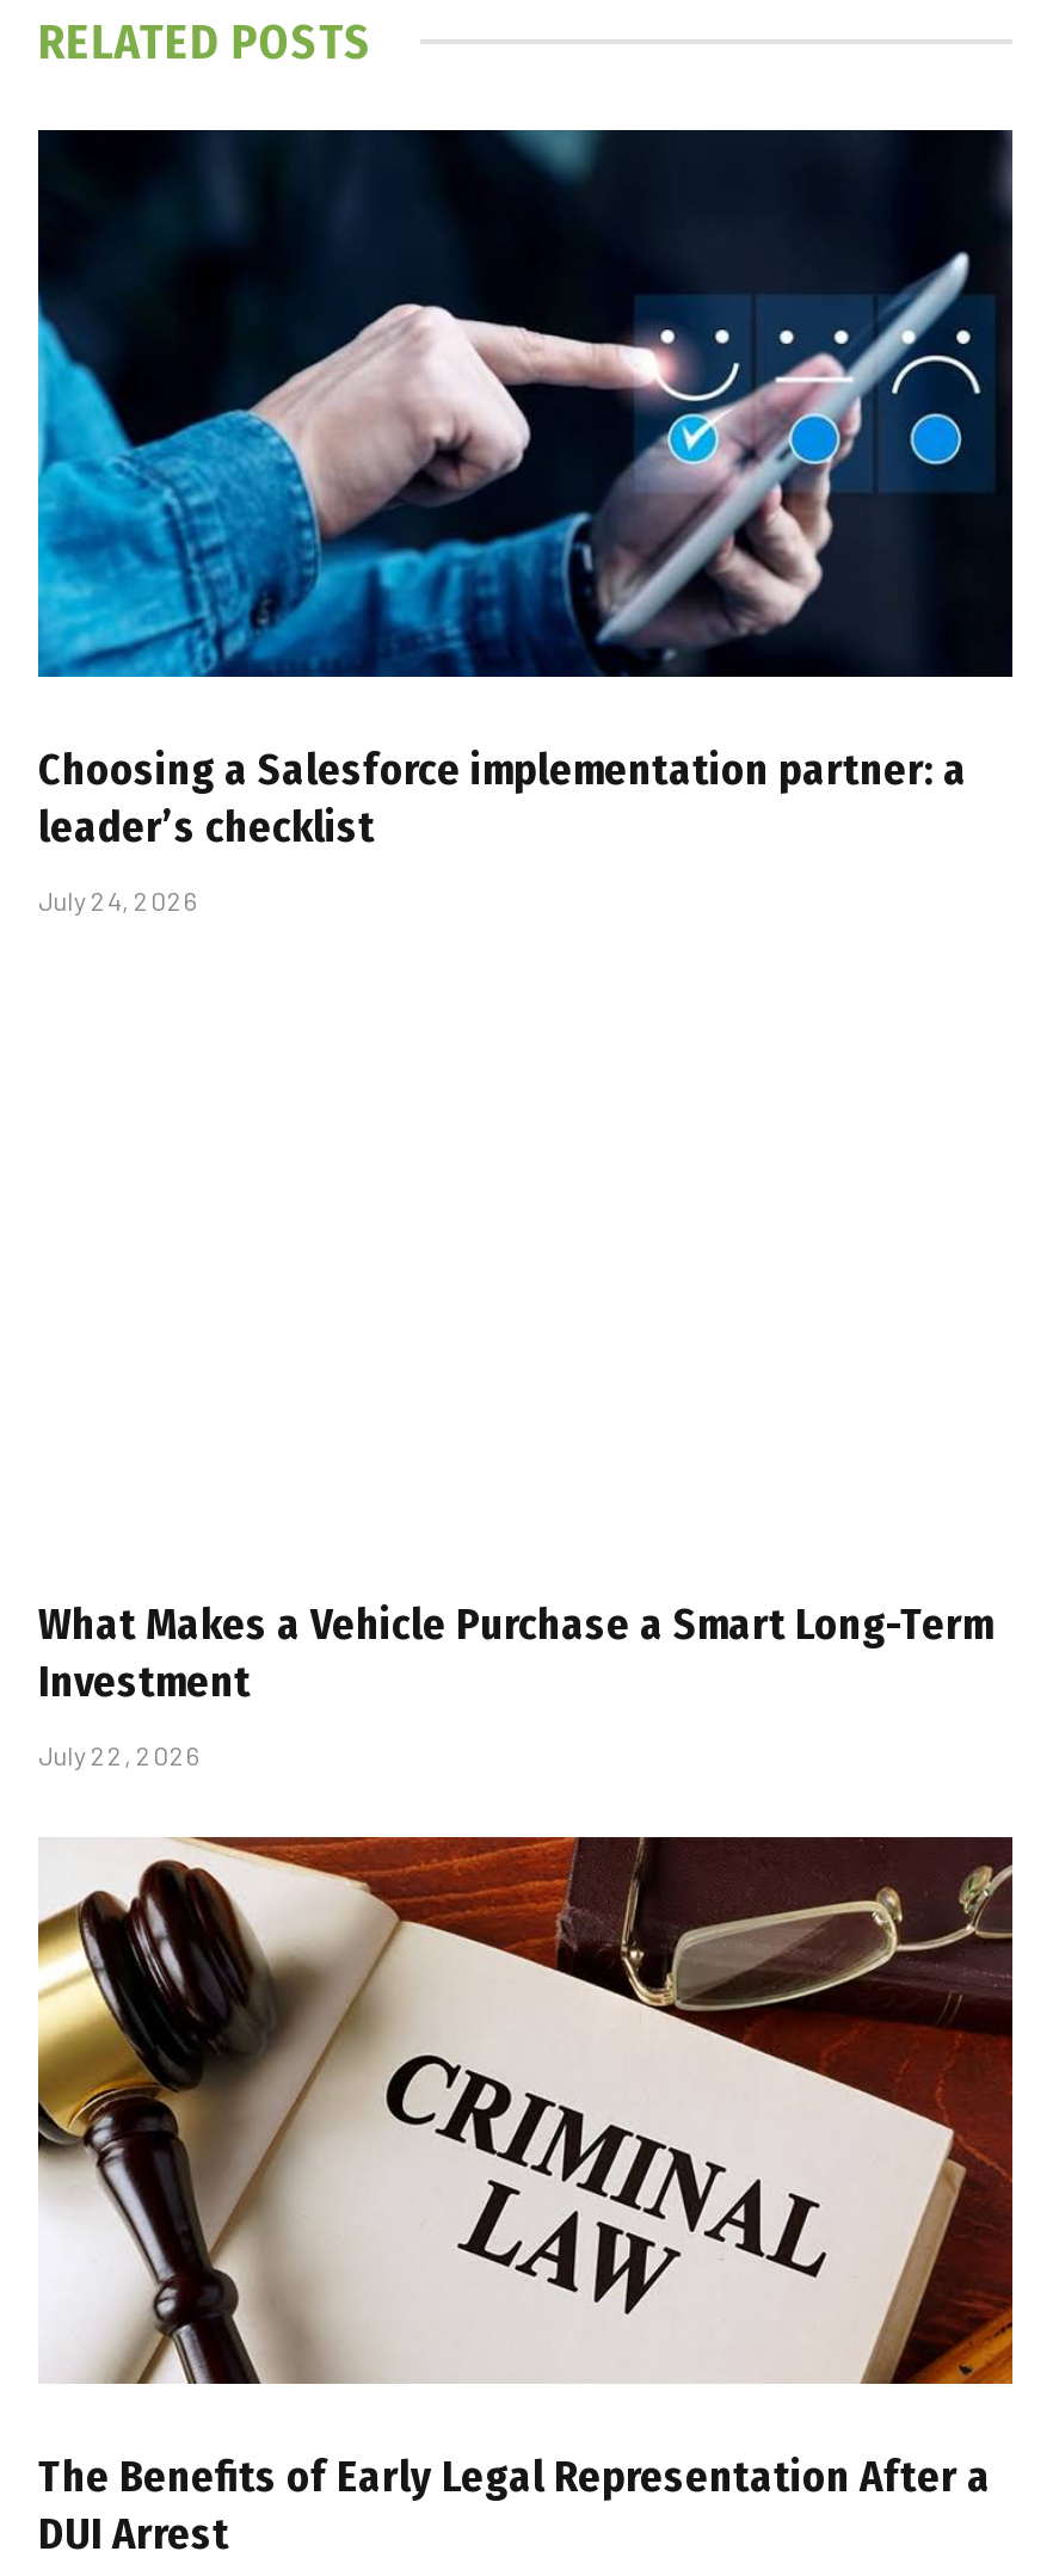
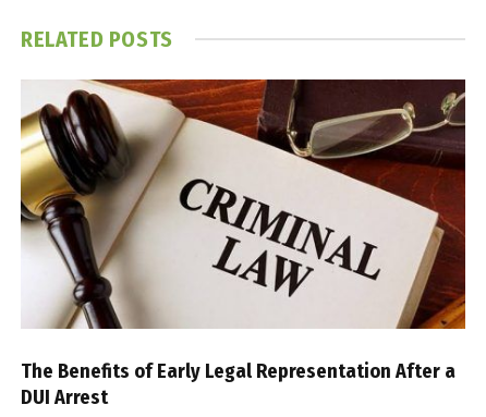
- [image]
- Choosing a Salesforce implementation partner: a
- leader’s checklist
- July 24, 2026

- What Makes a Vehicle Purchase a Smart Long-Term
- Investment
- July 22, 2026
